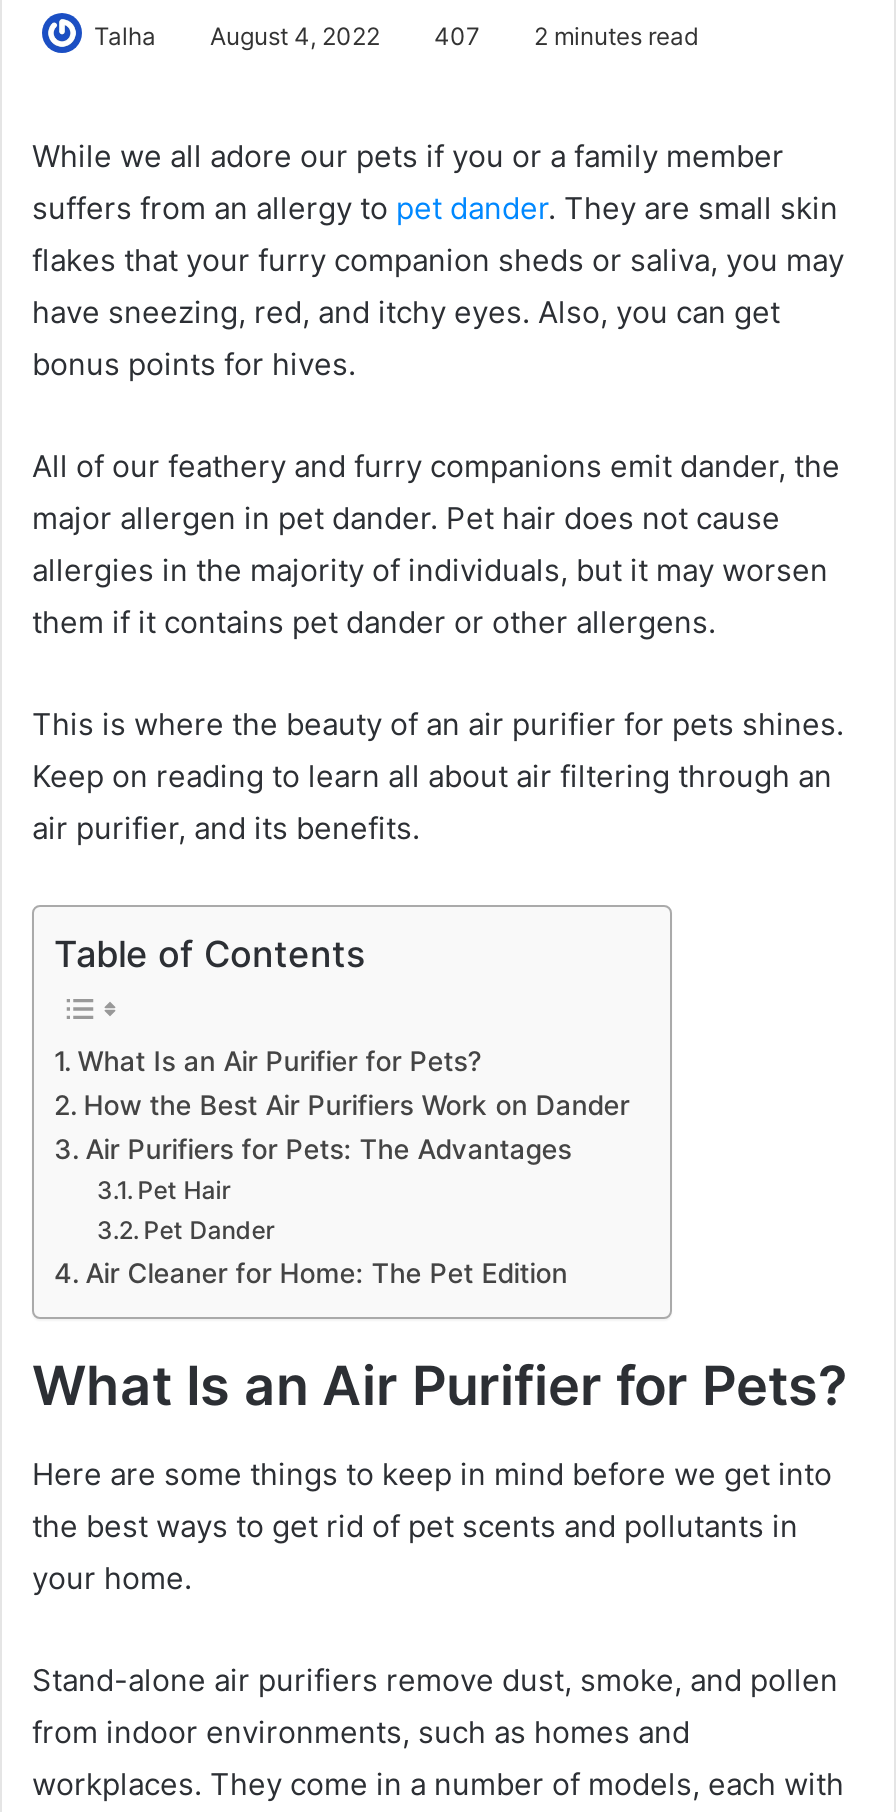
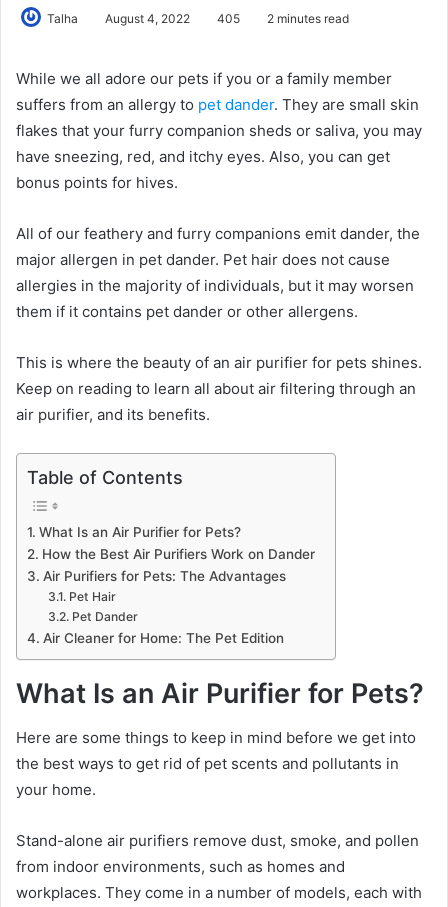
- Talha August 4, 2022 407 2 minutes read
+ Talha August 4, 2022 405 2 minutes read
